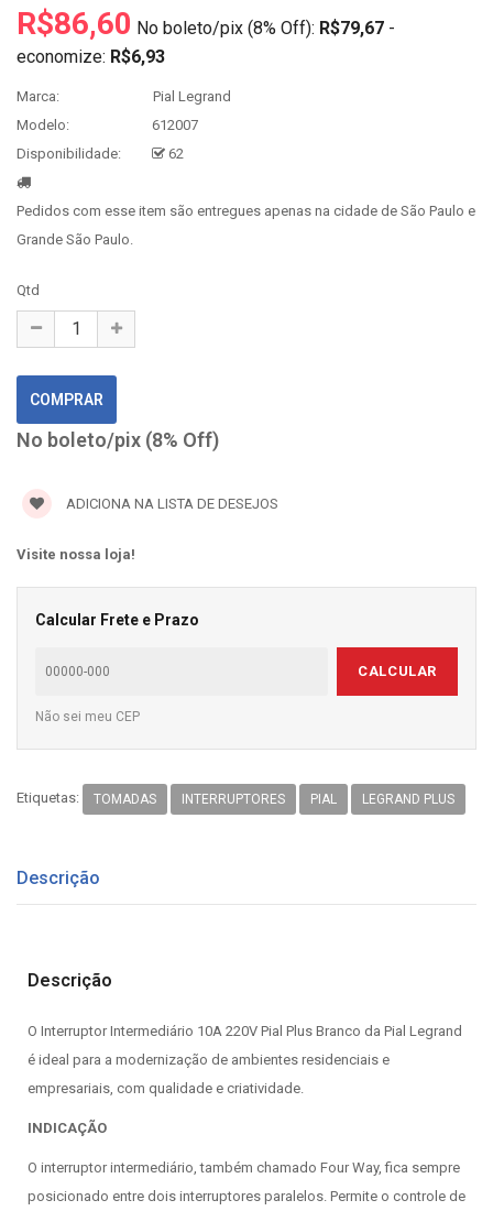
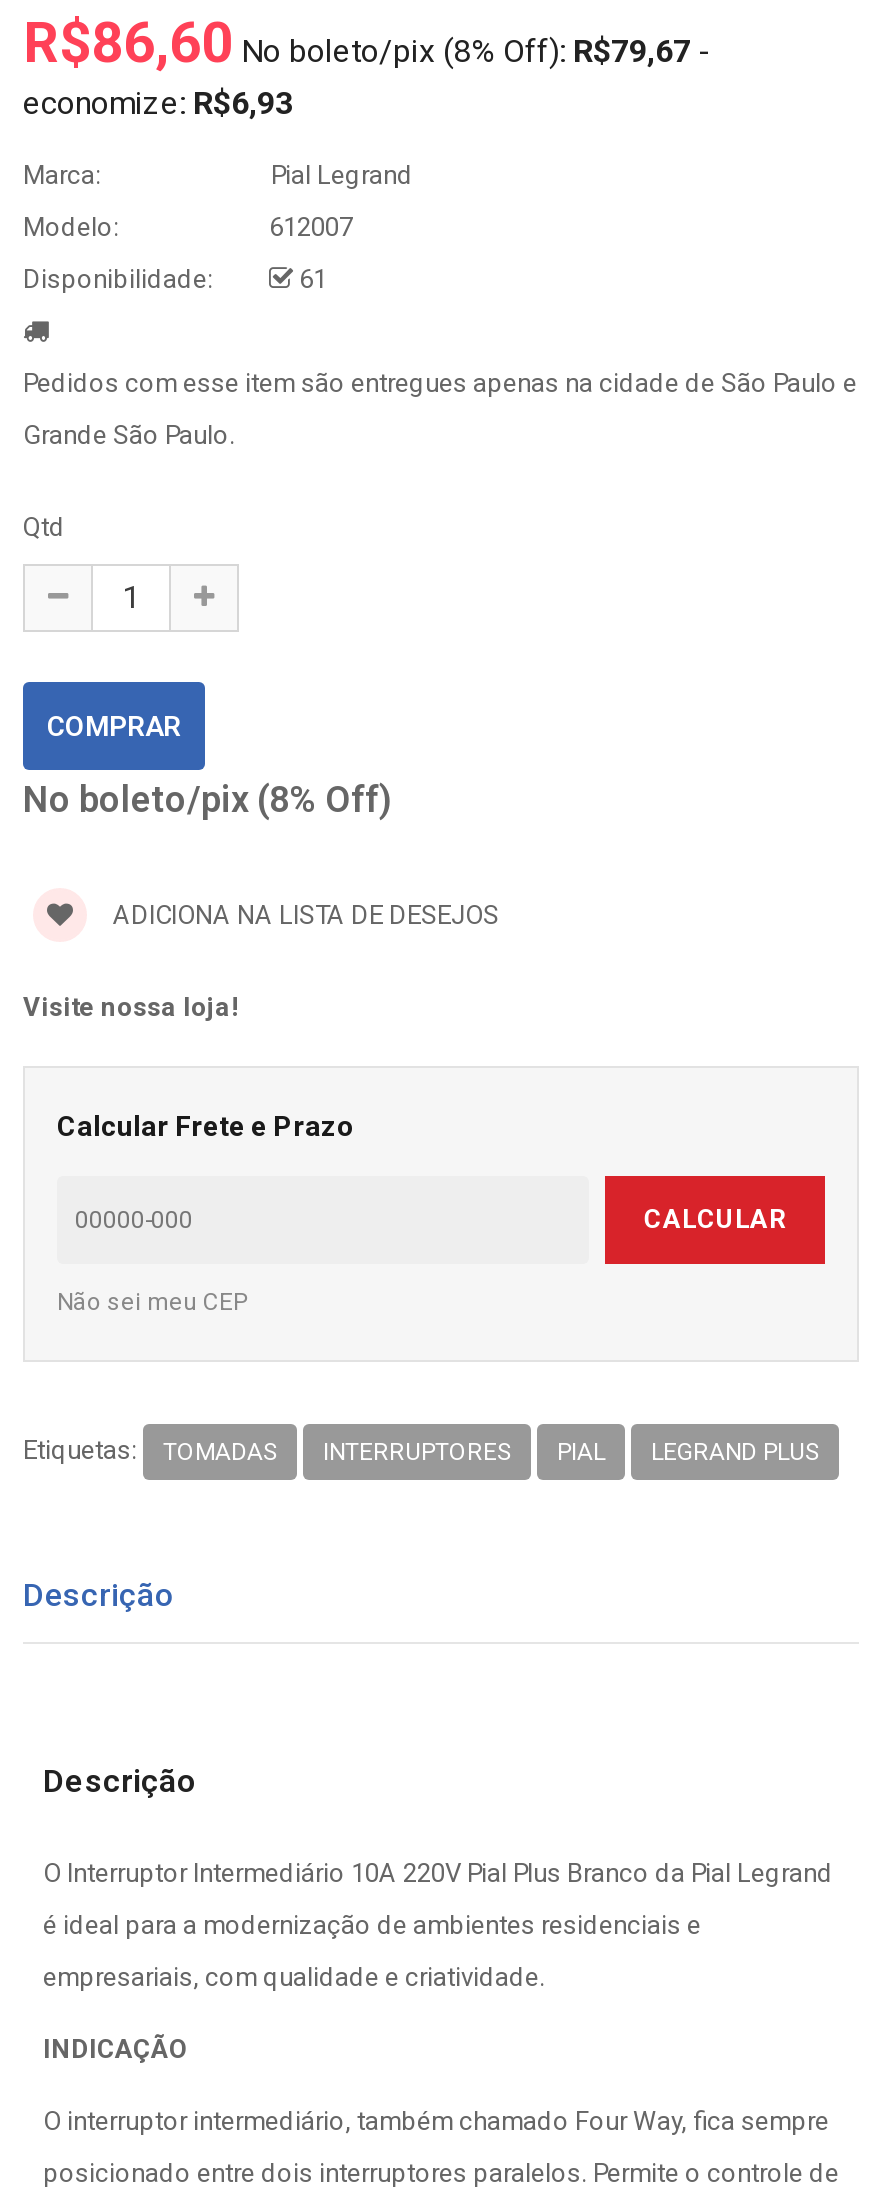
- 62
+ 61
